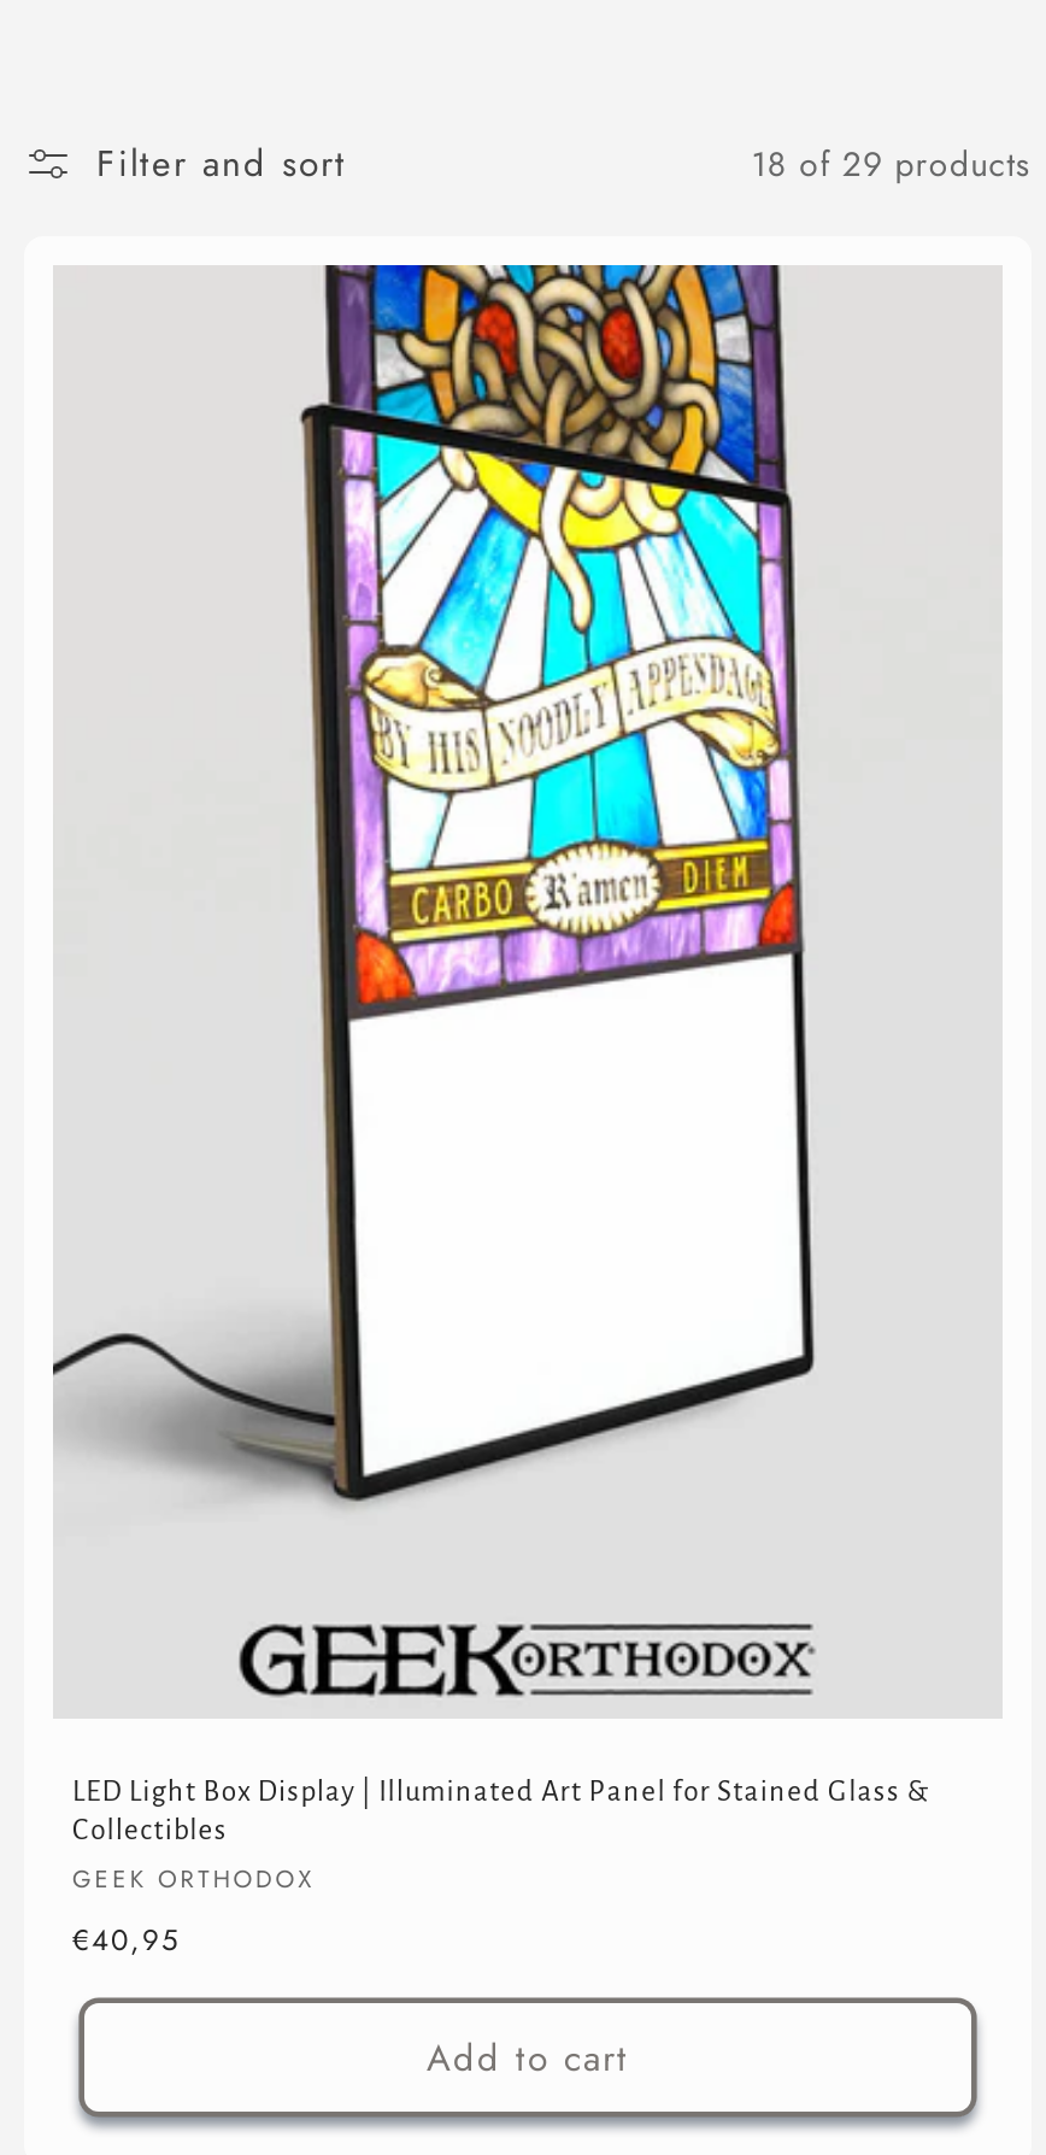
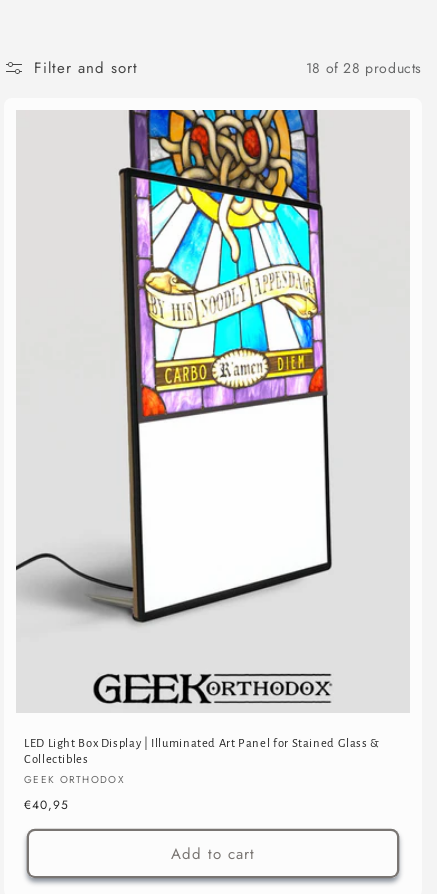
- 18 of 29 products
+ 18 of 28 products
